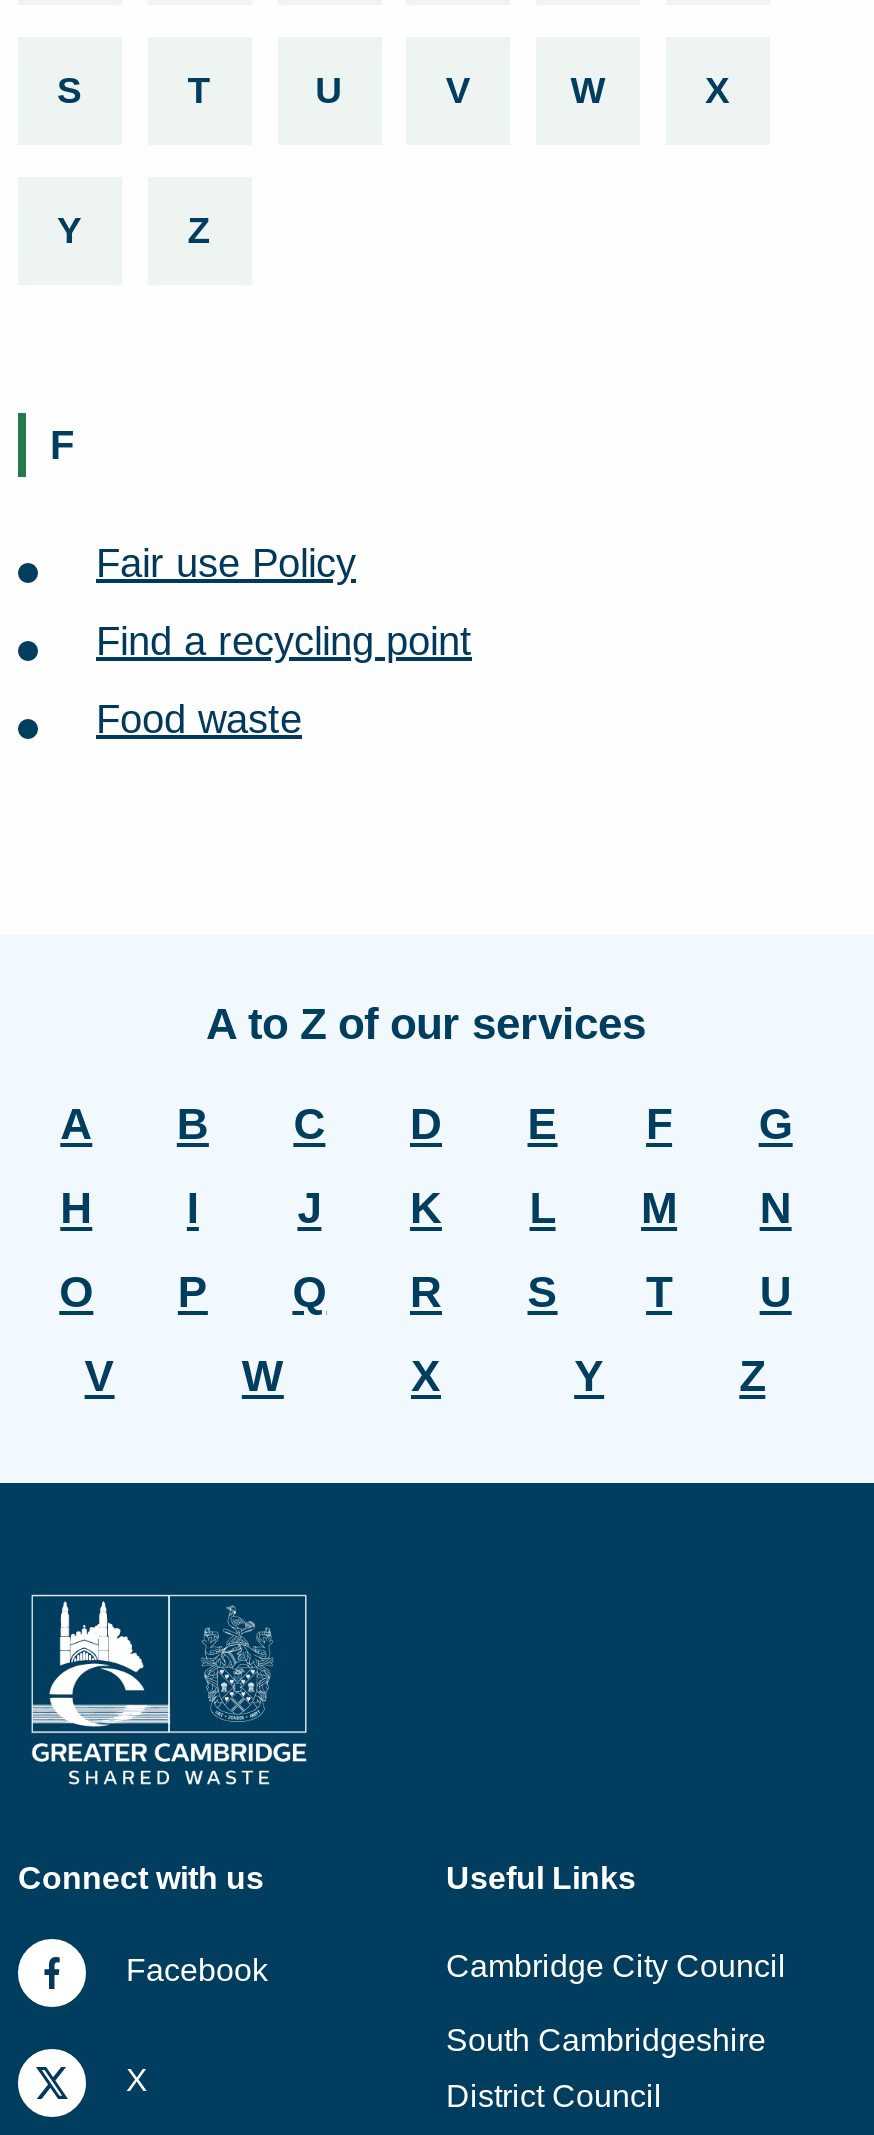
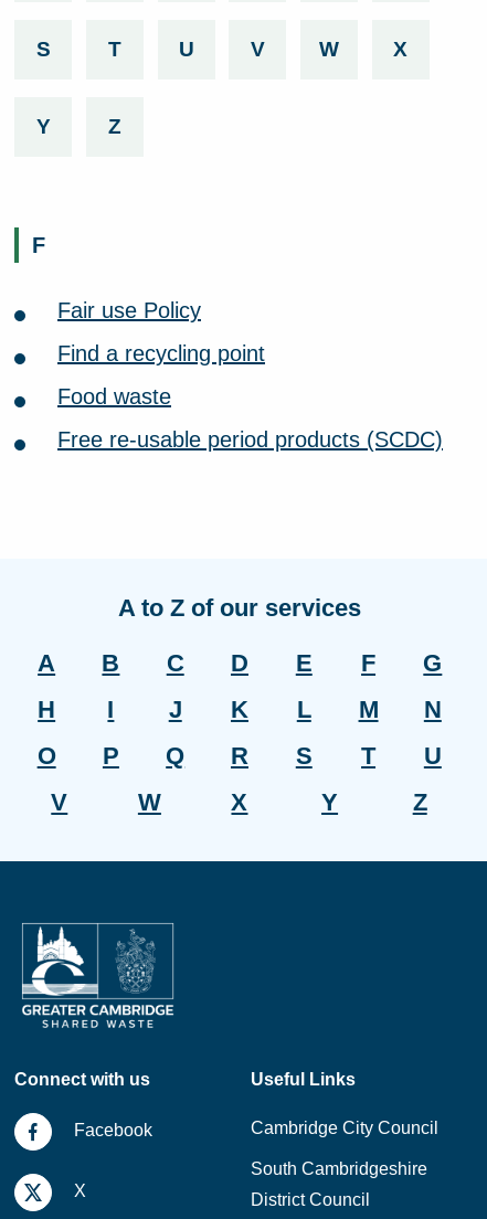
+ Free re-usable period products (SCDC)
